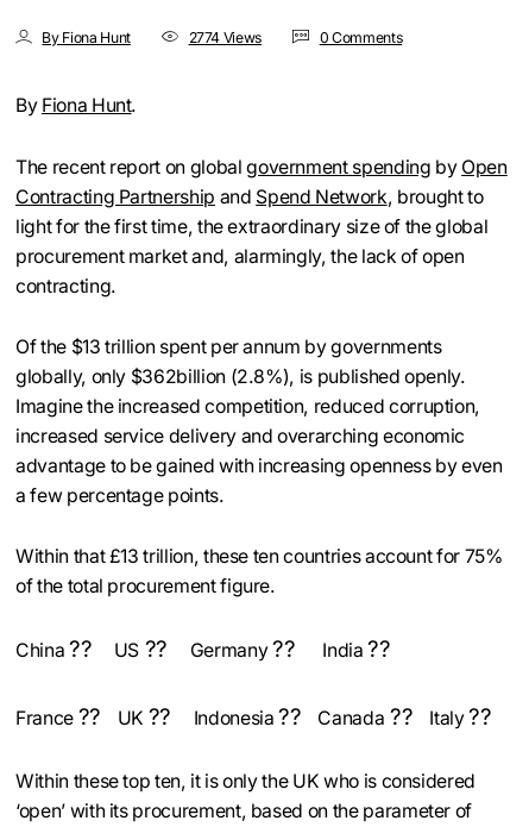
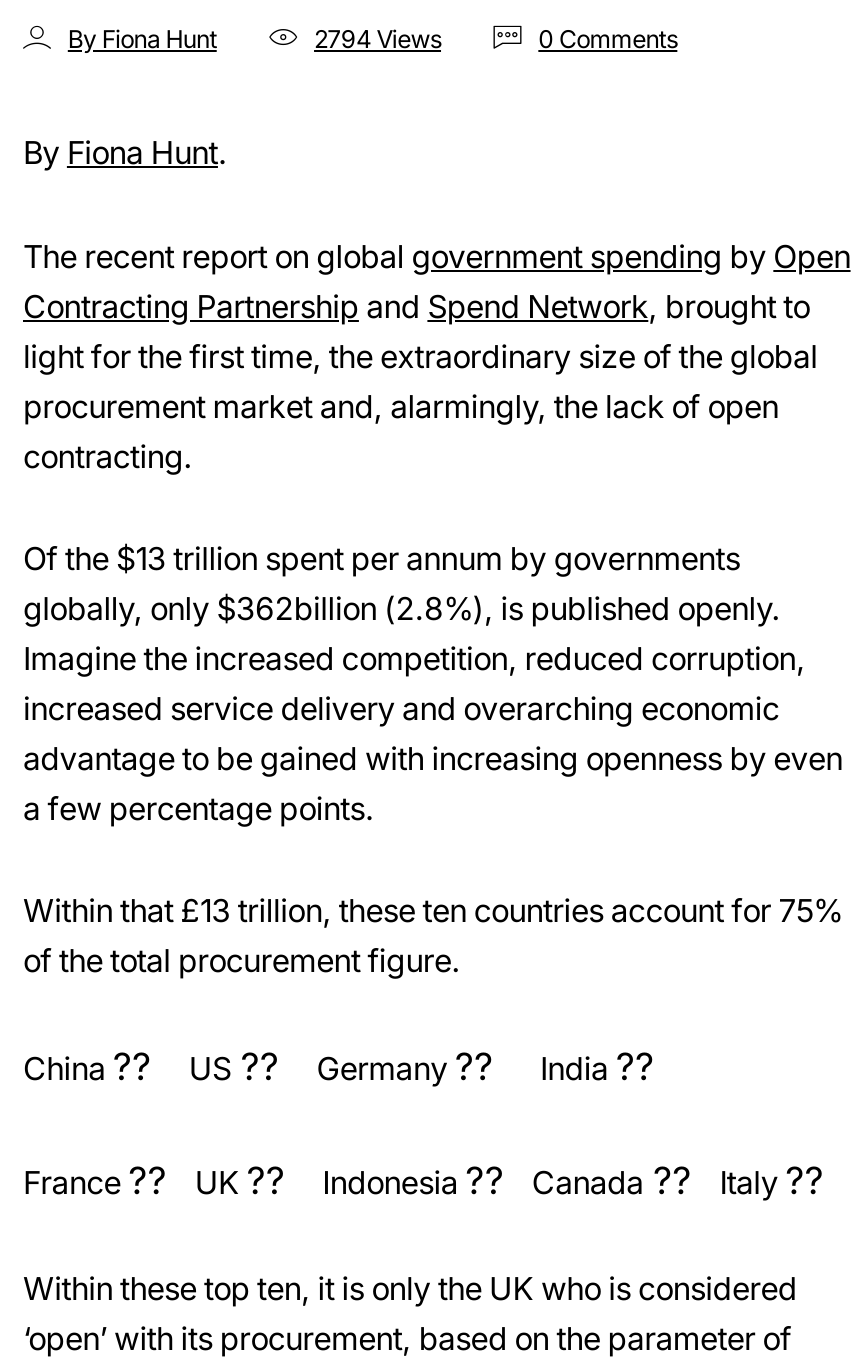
- 2774 Views
+ 2794 Views
